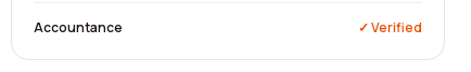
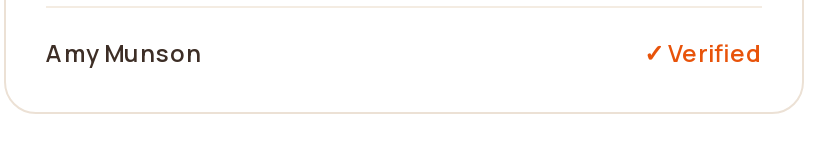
- Accountance
+ Amy Munson
